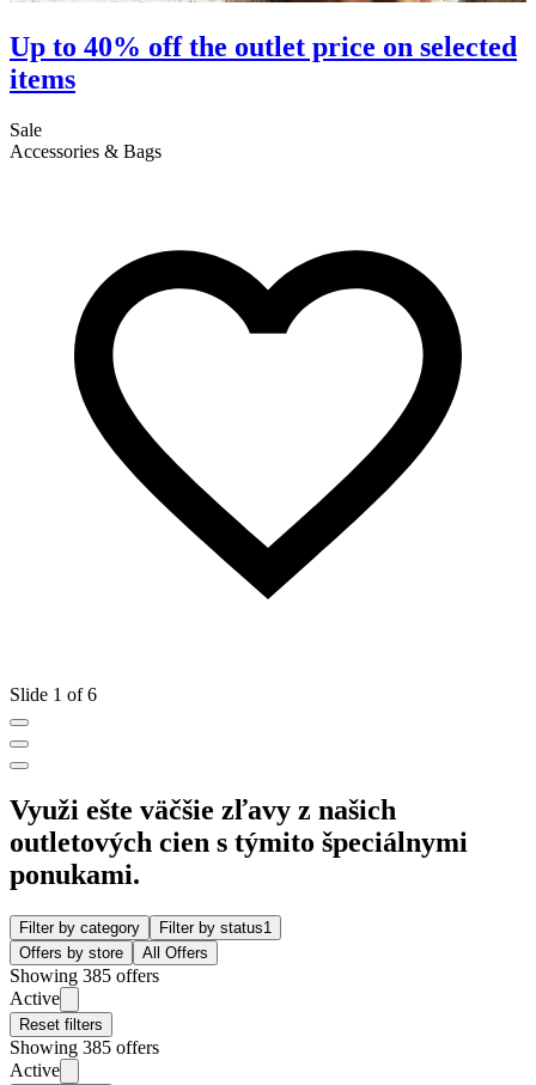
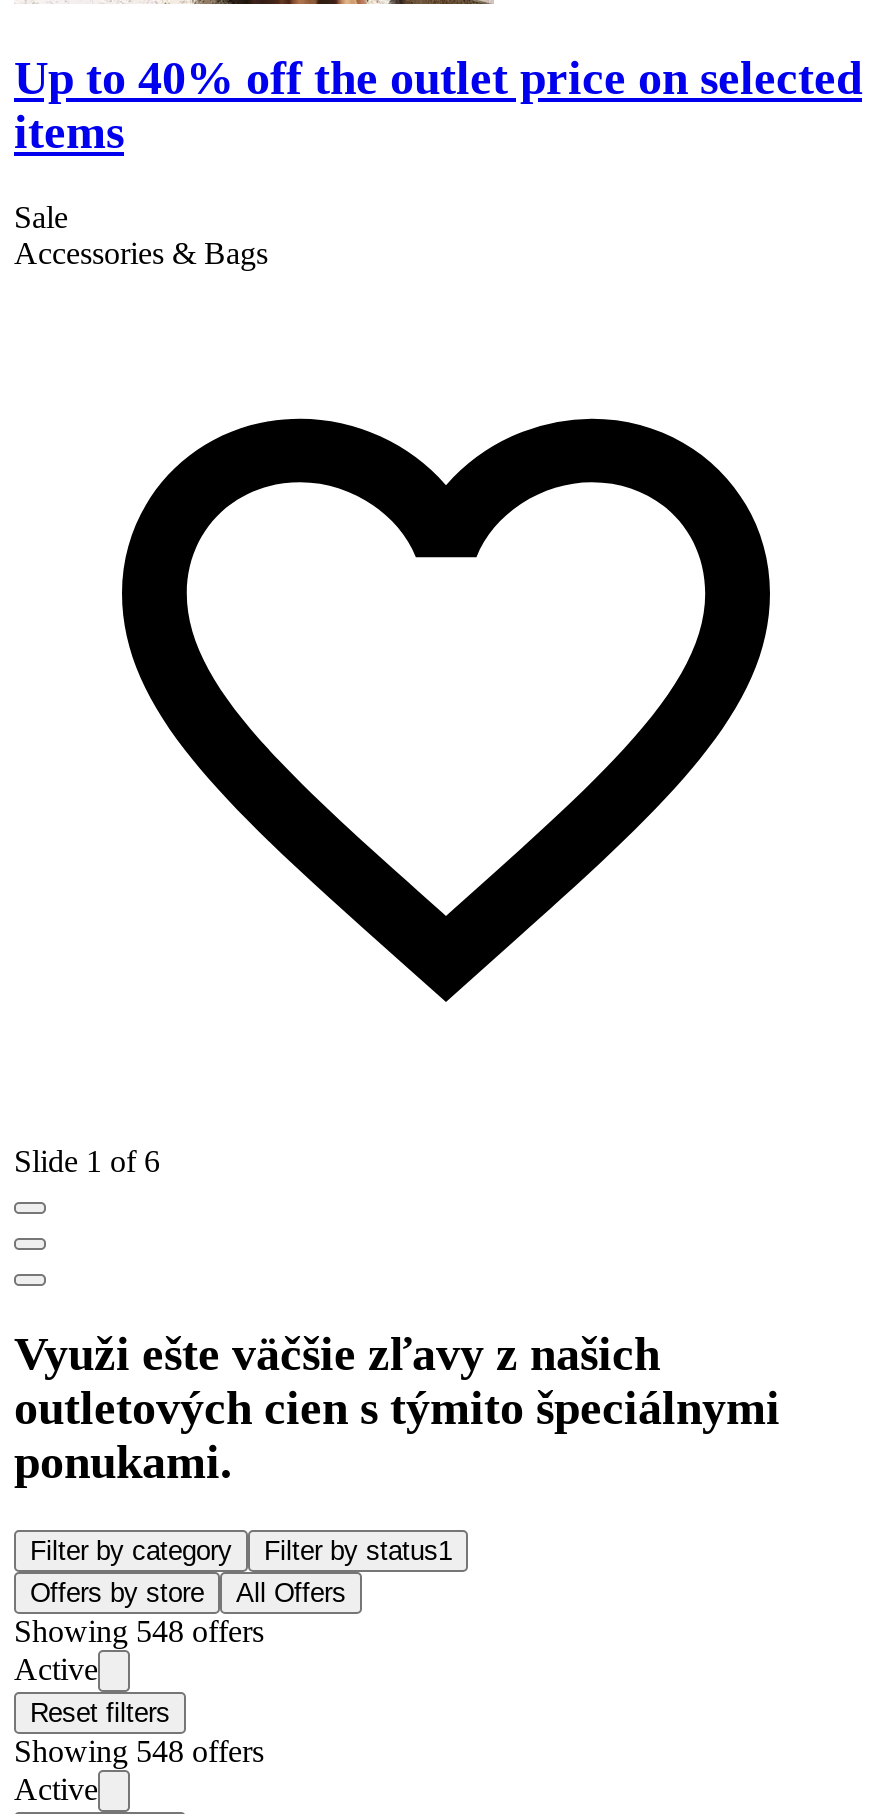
- Showing 385 offers
+ Showing 548 offers

- Showing 385 offers
+ Showing 548 offers
